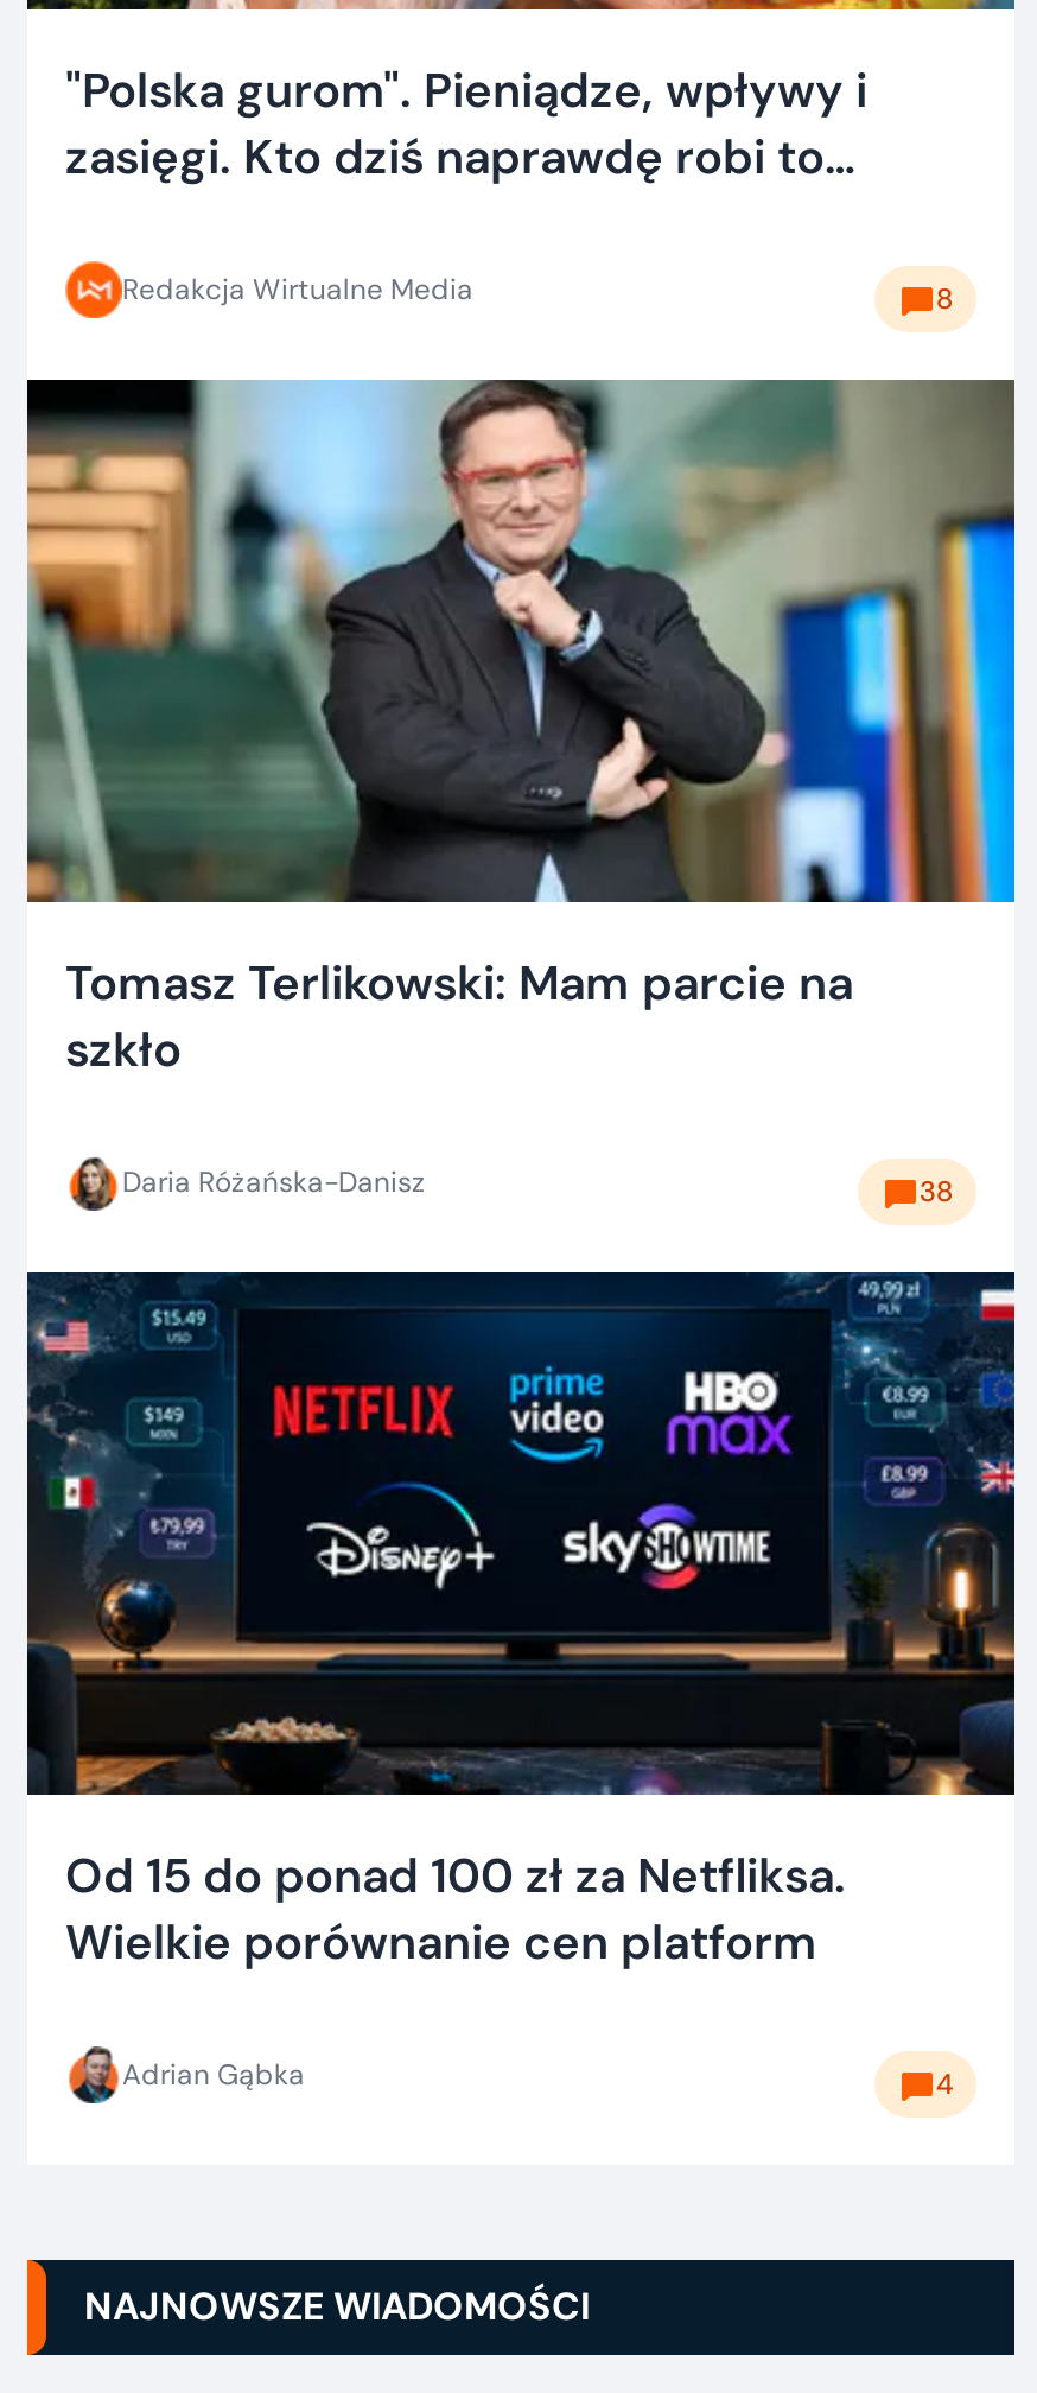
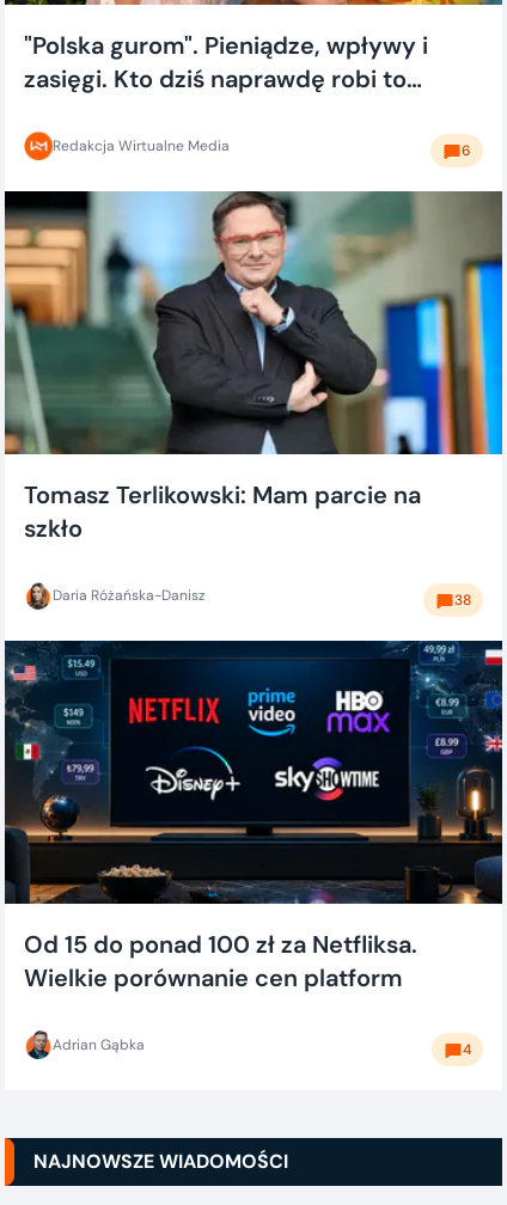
- 8
+ 6
